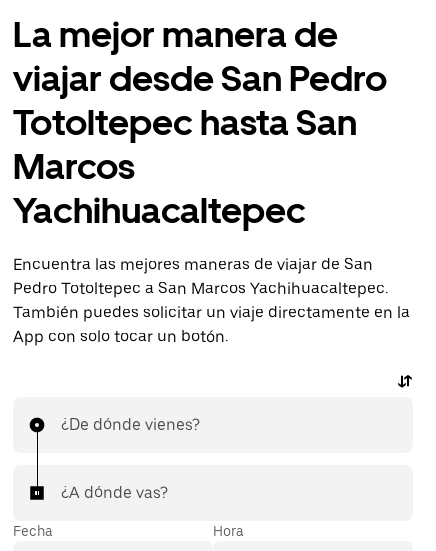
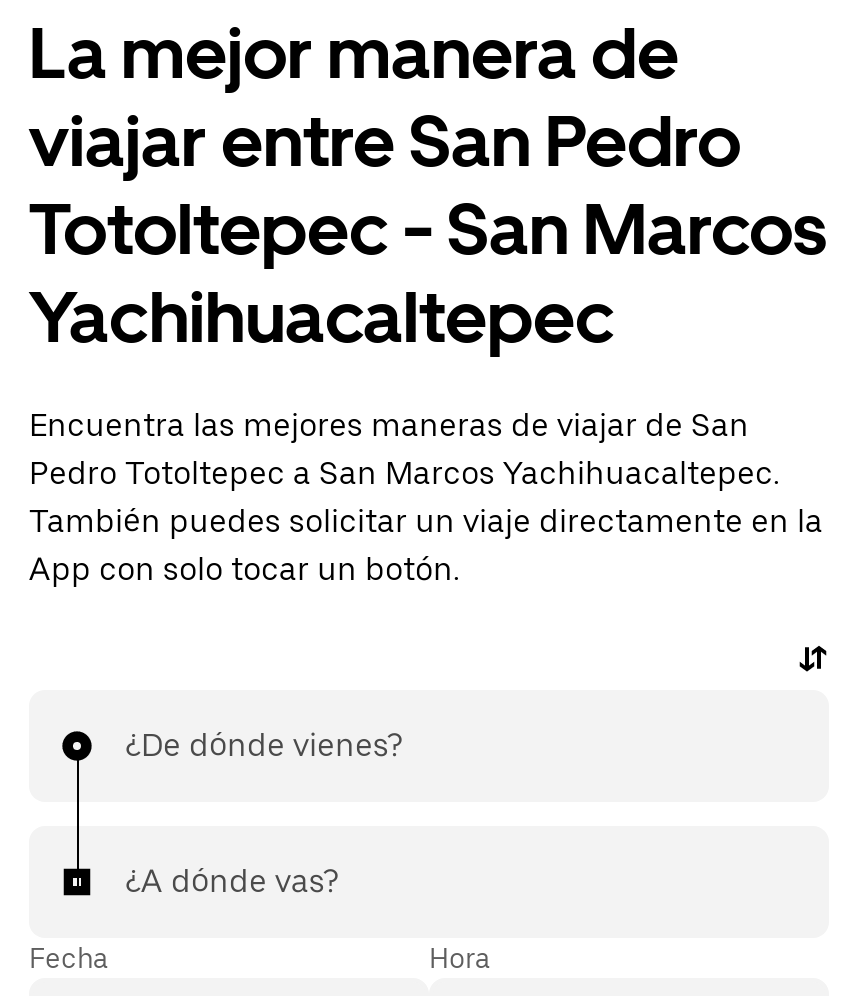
- viajar desde San Pedro
- Totoltepec hasta San
- Marcos
+ viajar entre San Pedro
+ Totoltepec - San Marcos
